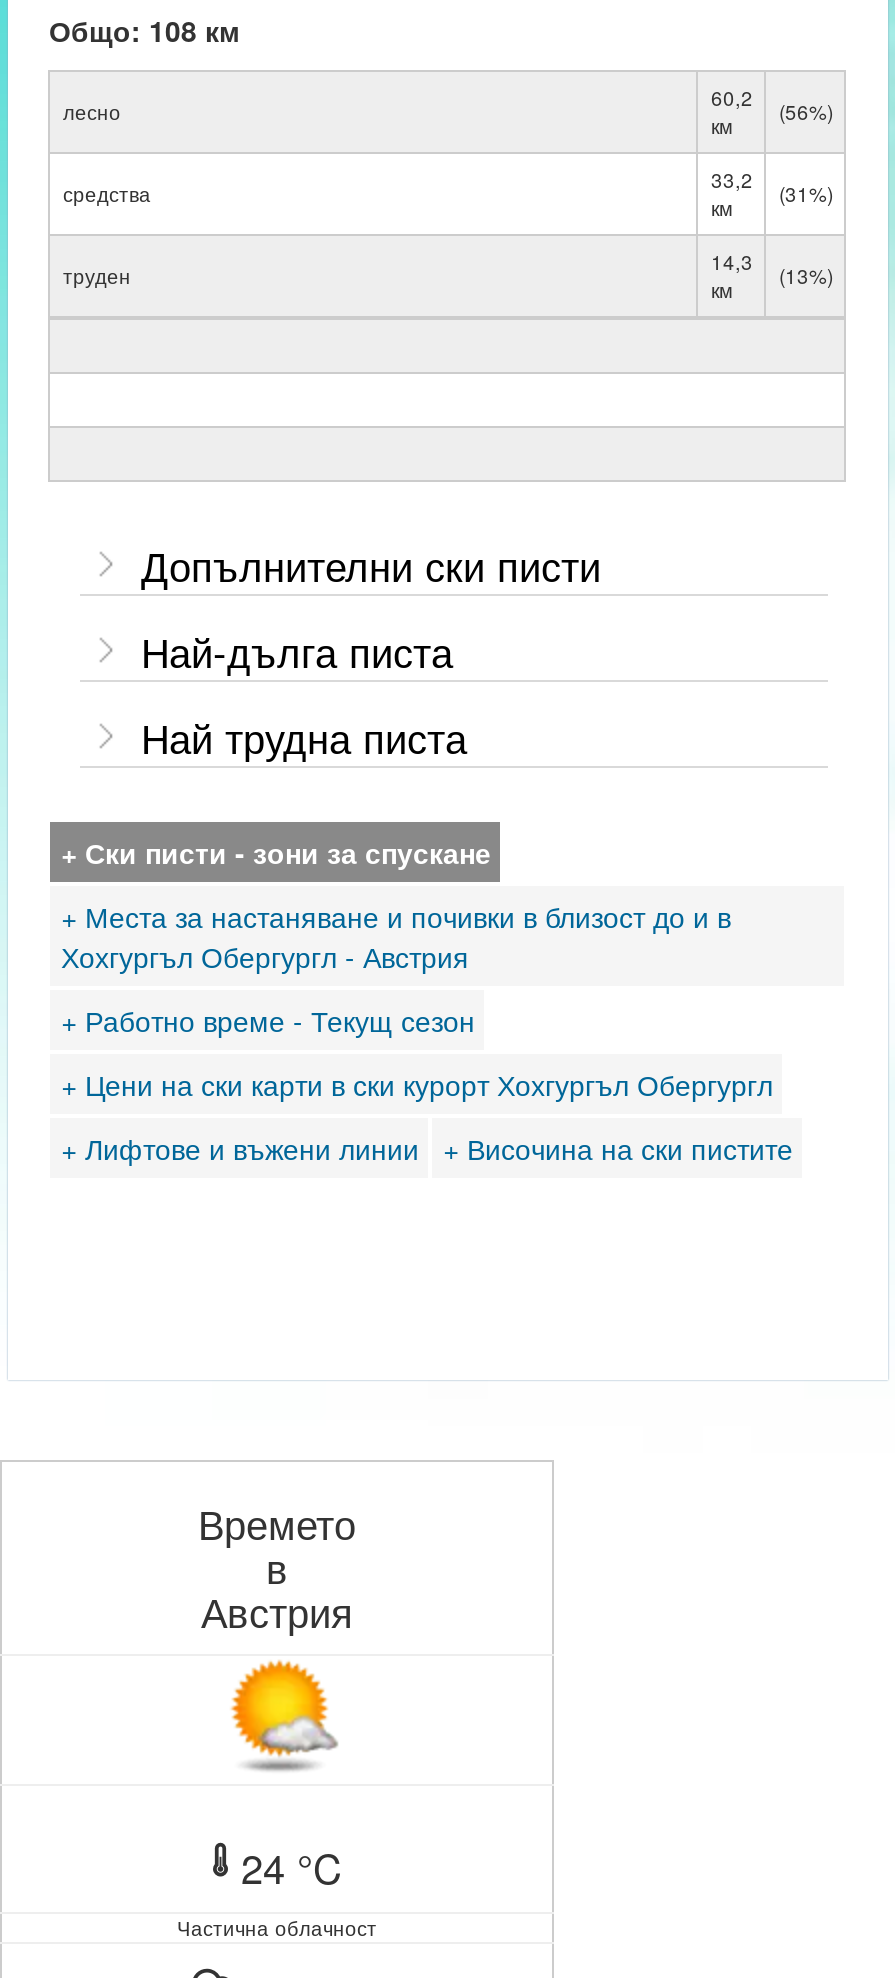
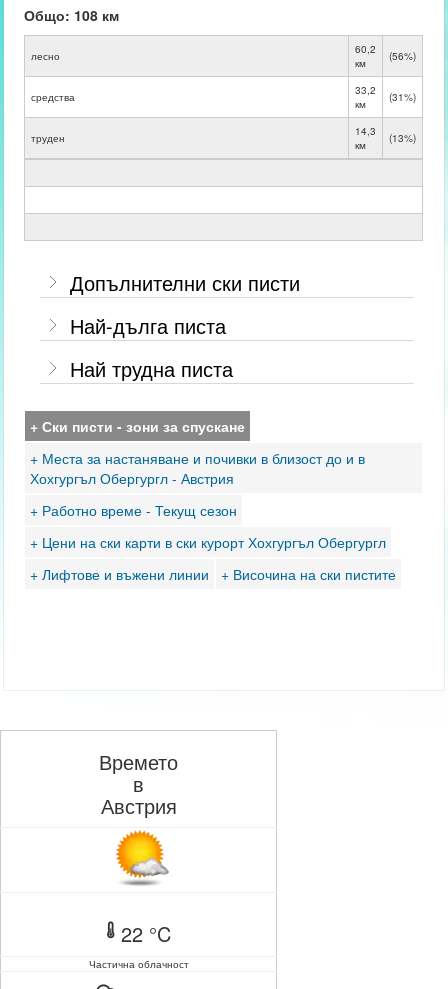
- 24 °C
+ 22 °C
